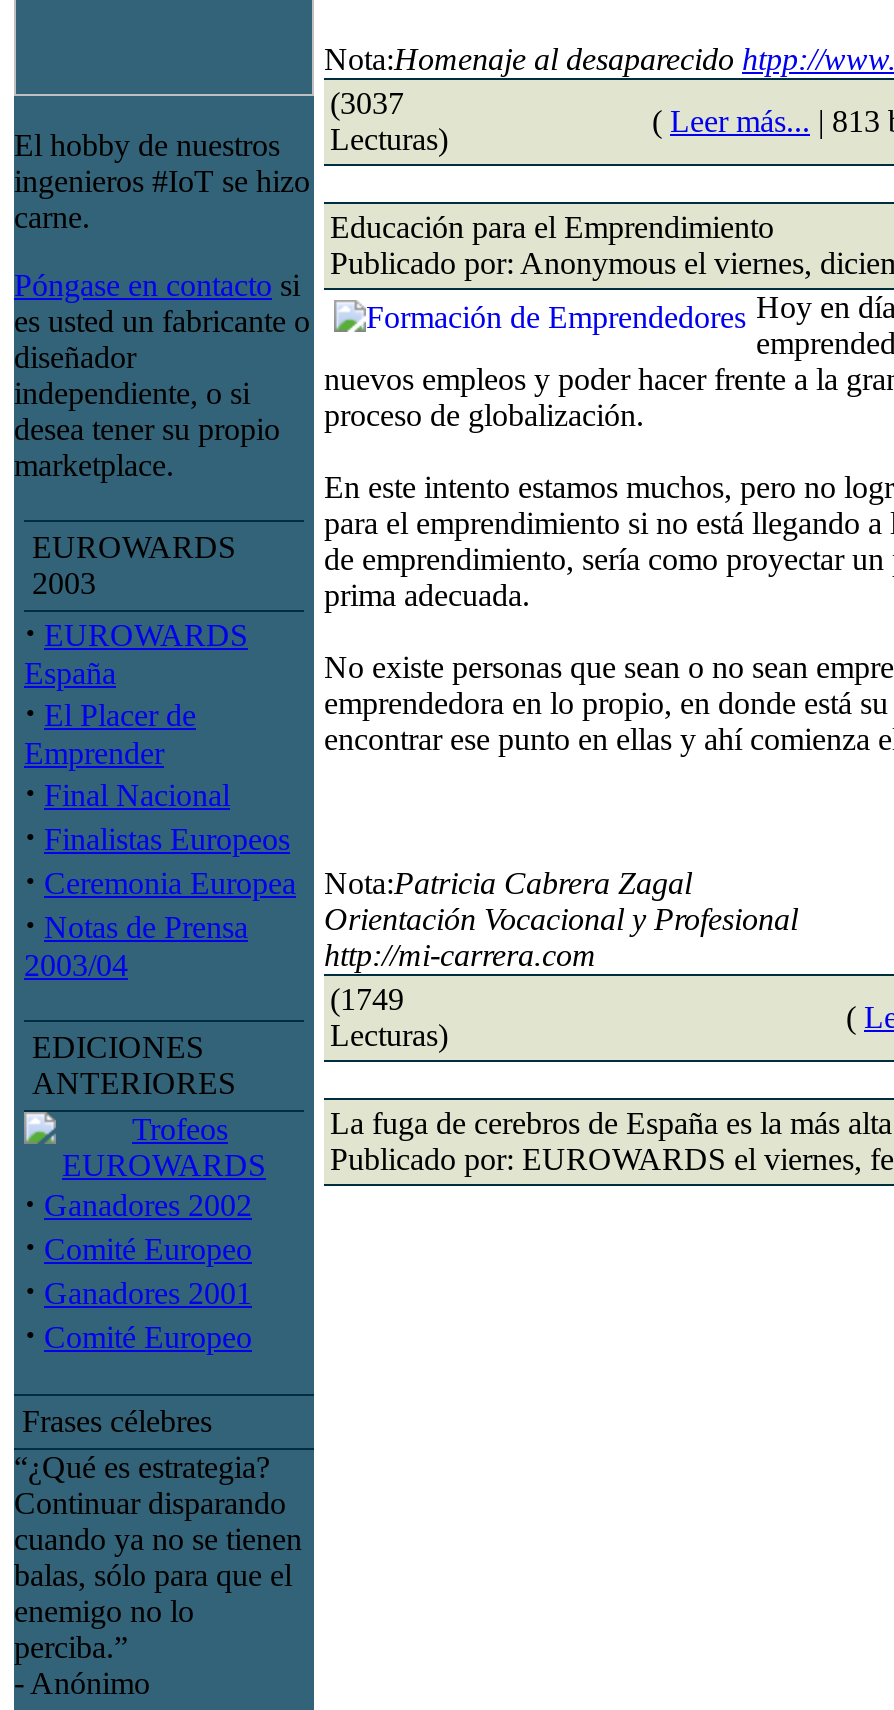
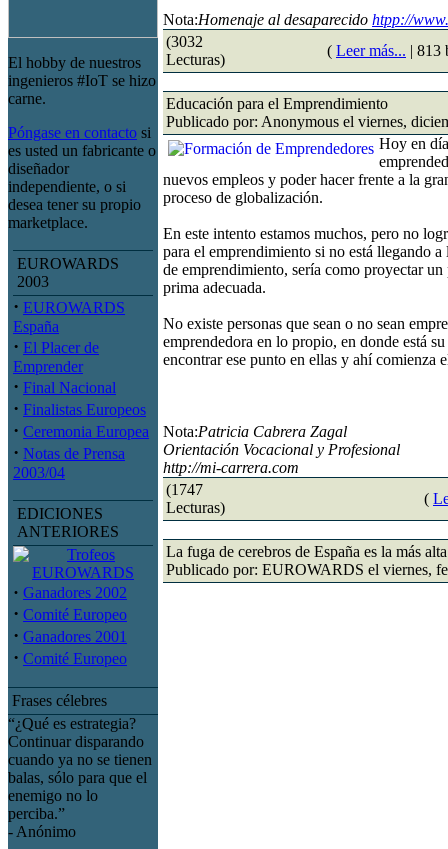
- (3037
+ (3032

- (1749
+ (1747
